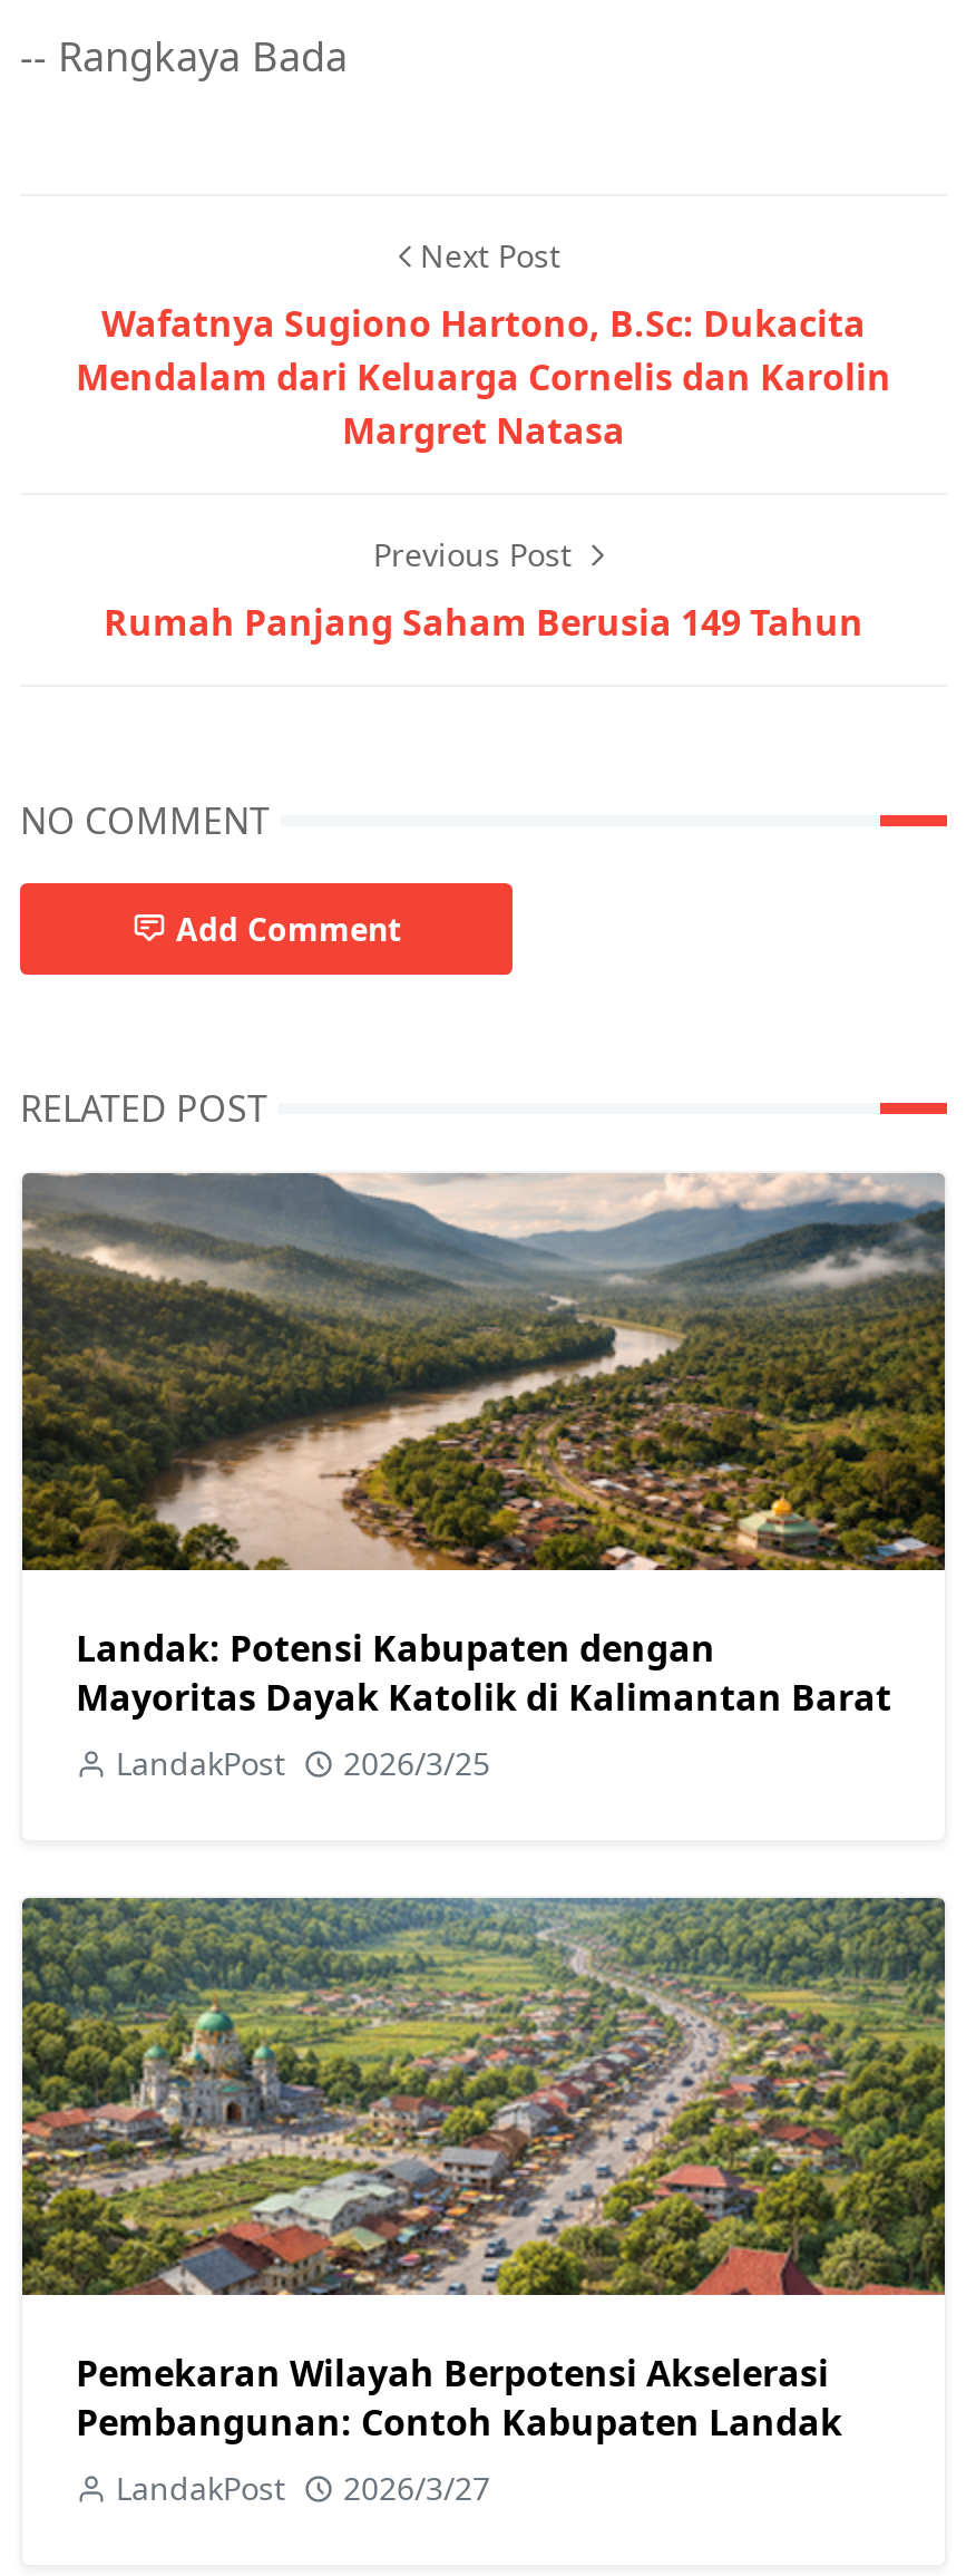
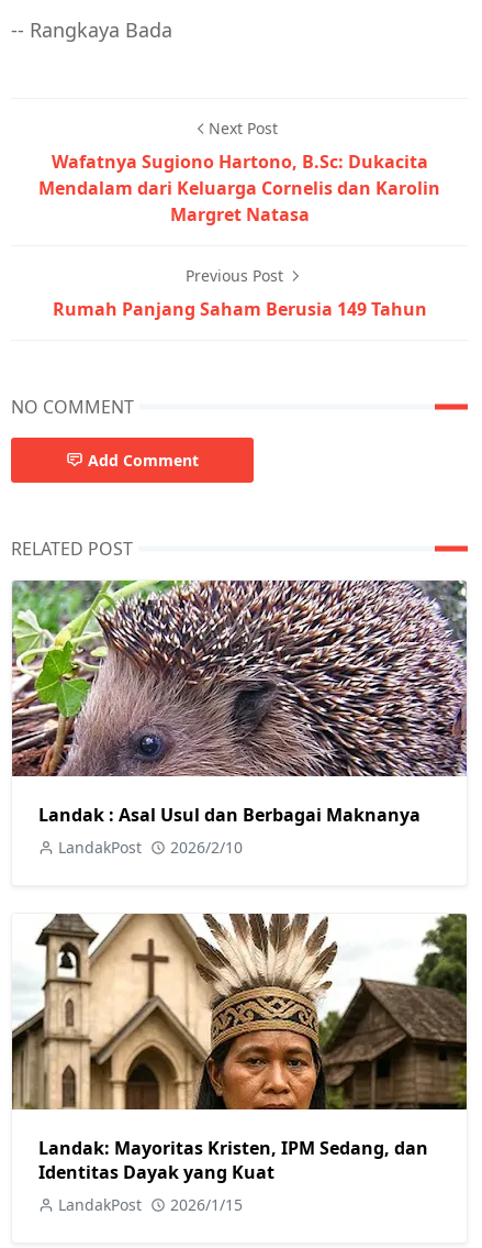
- [image]
- Landak: Potensi Kabupaten dengan
- Mayoritas Dayak Katolik di Kalimantan Barat
+ [image]
+ Landak : Asal Usul dan Berbagai Maknanya

- LandakPost 2026/3/25
+ LandakPost 2026/2/10

- [image]
- Pemekaran Wilayah Berpotensi Akselerasi
- Pembangunan: Contoh Kabupaten Landak
+ [image]
+ Landak: Mayoritas Kristen, IPM Sedang, dan
+ Identitas Dayak yang Kuat

- LandakPost 2026/3/27
+ LandakPost 2026/1/15
